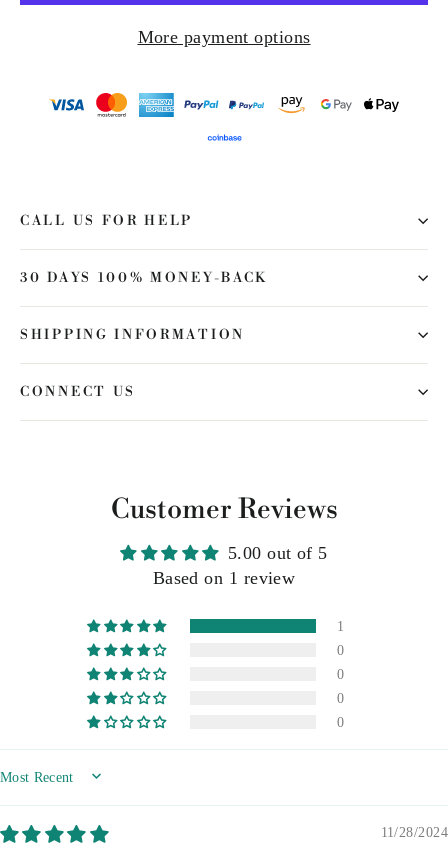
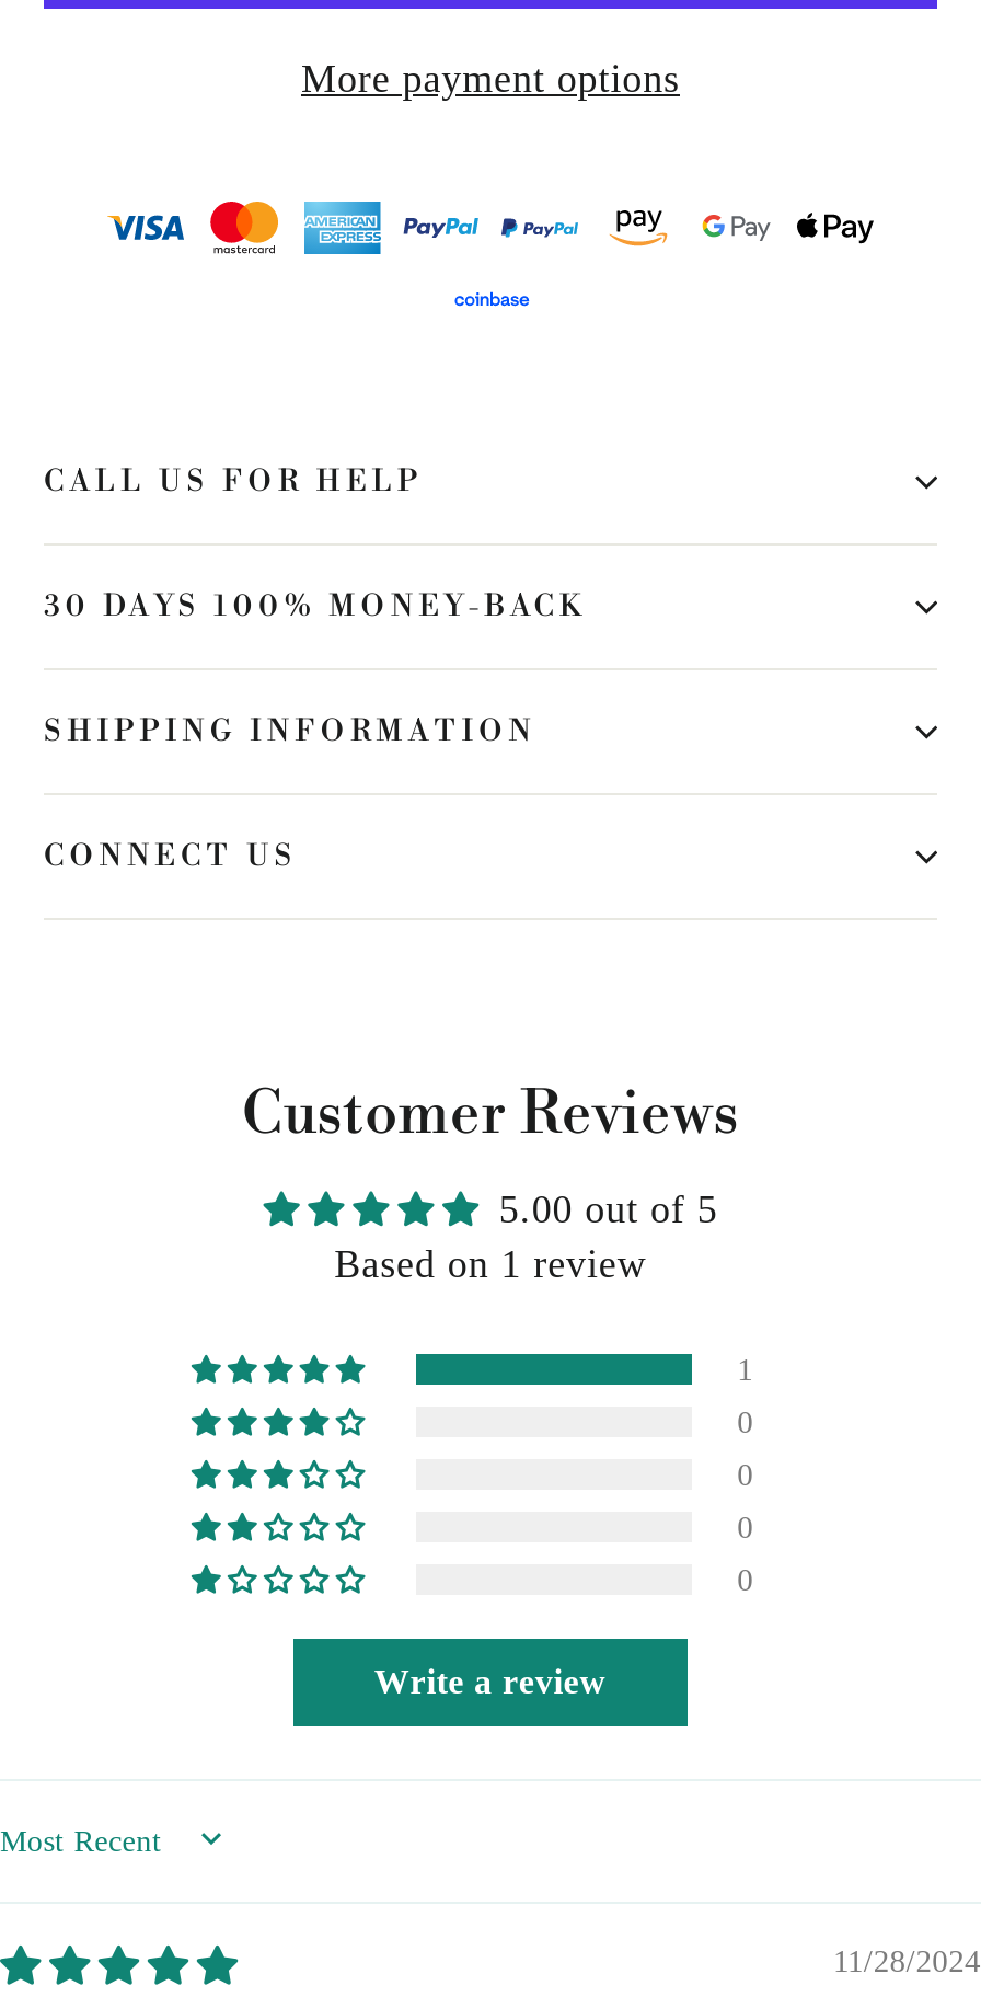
+ Write a review
